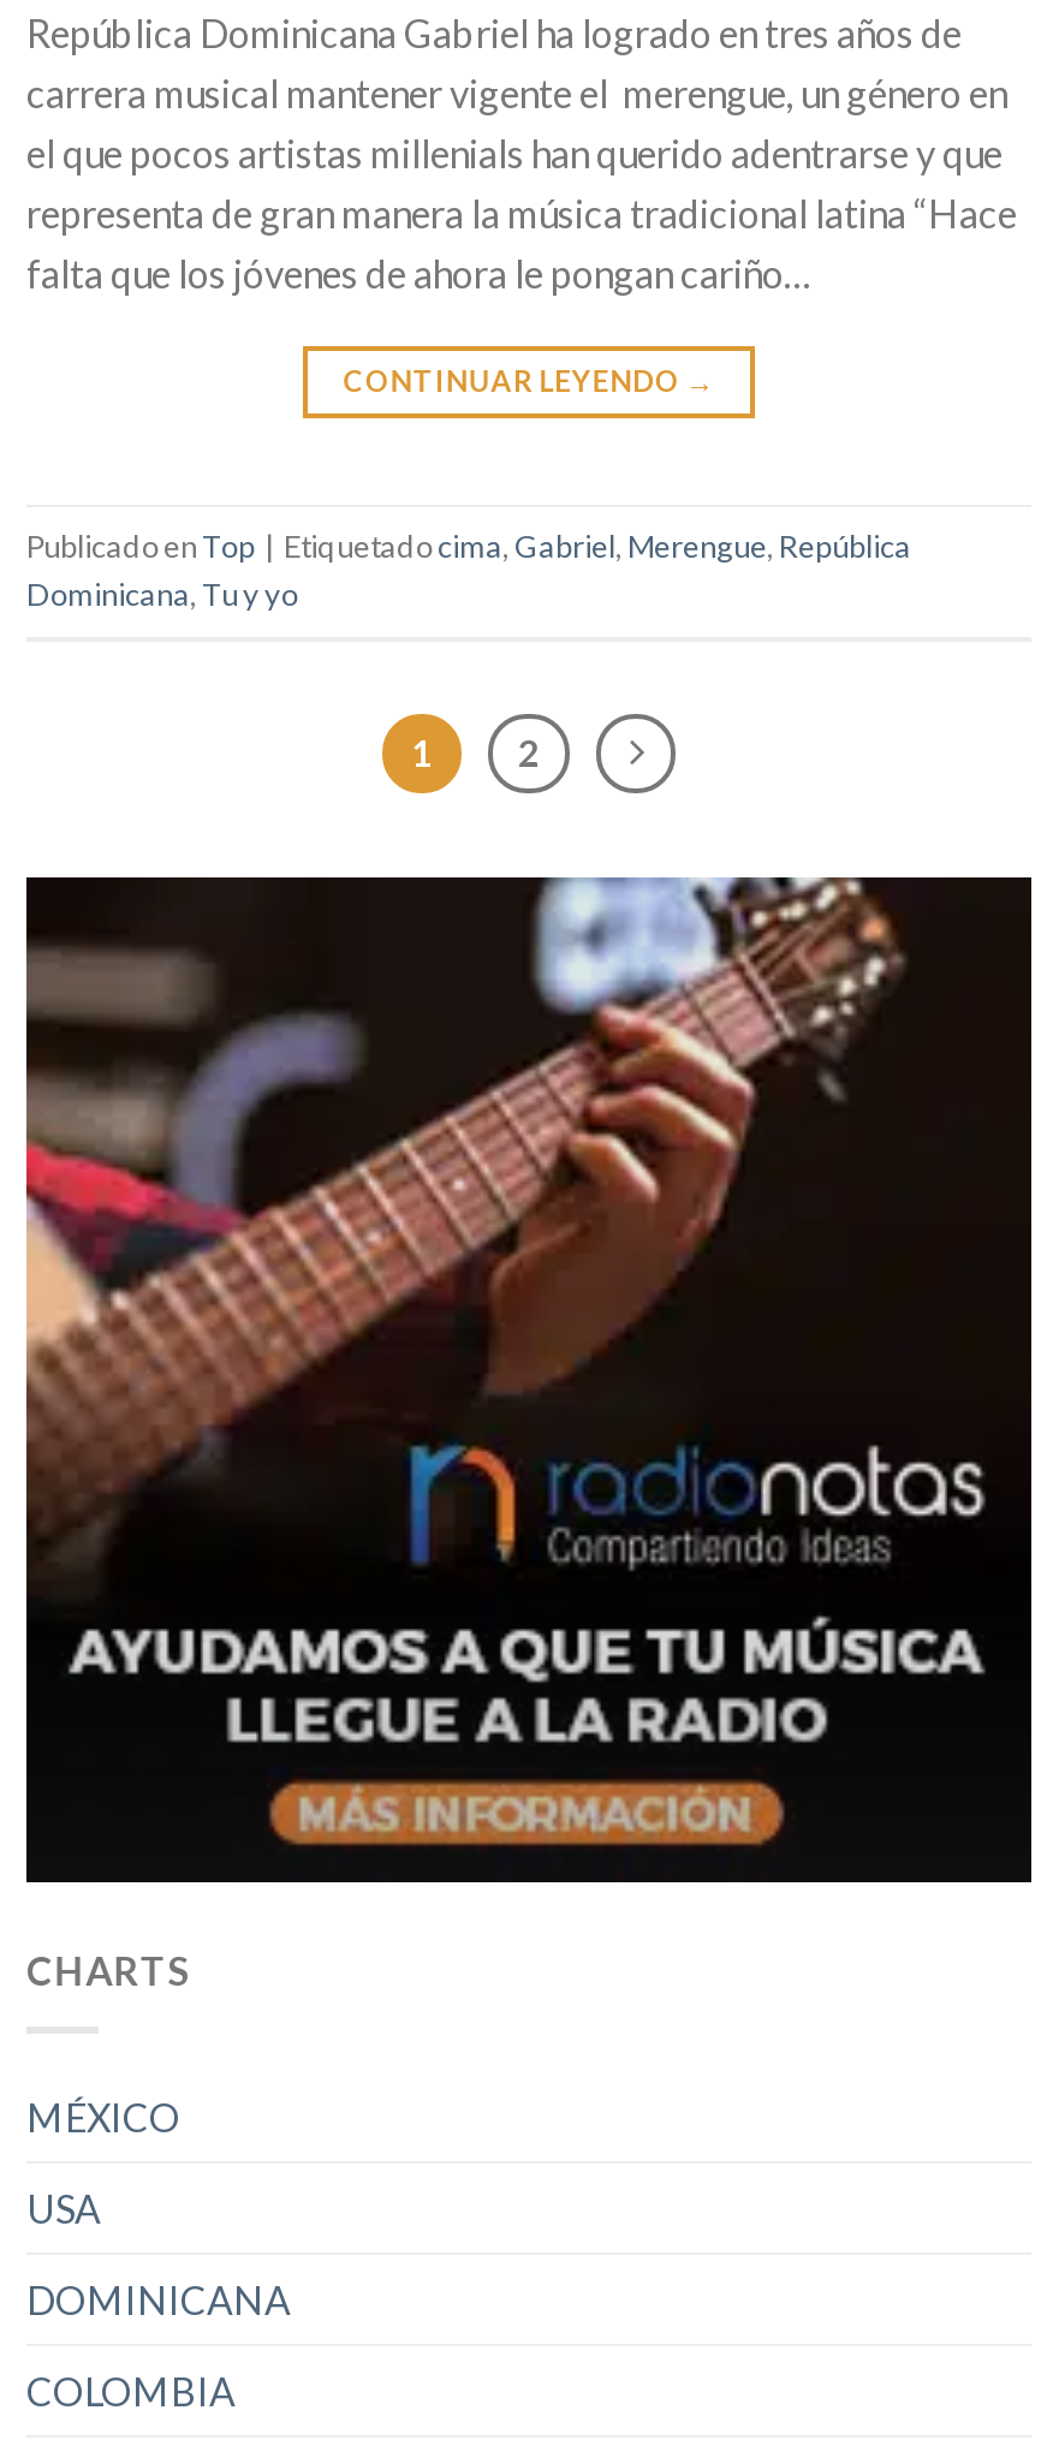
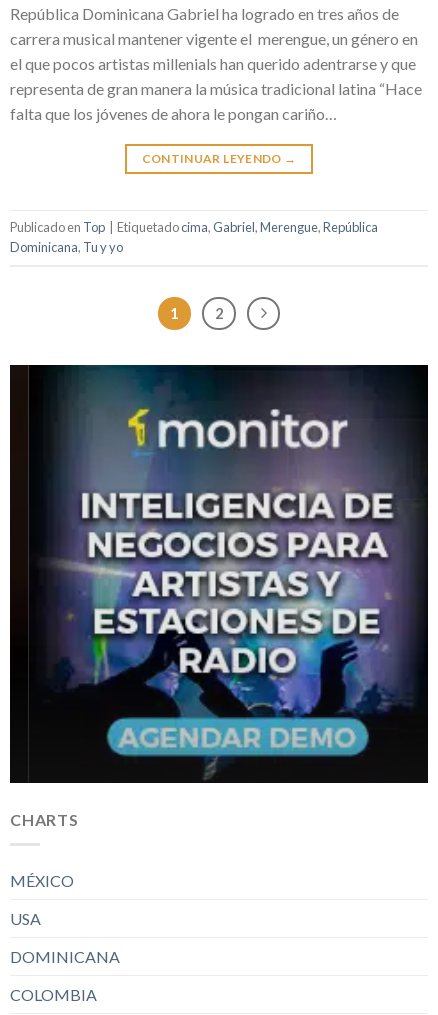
- [image]
+ [image]
